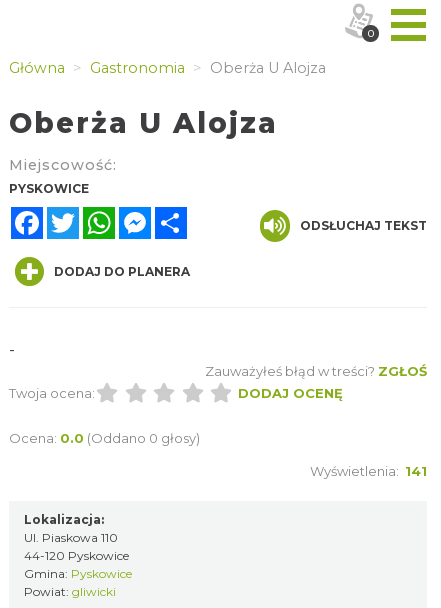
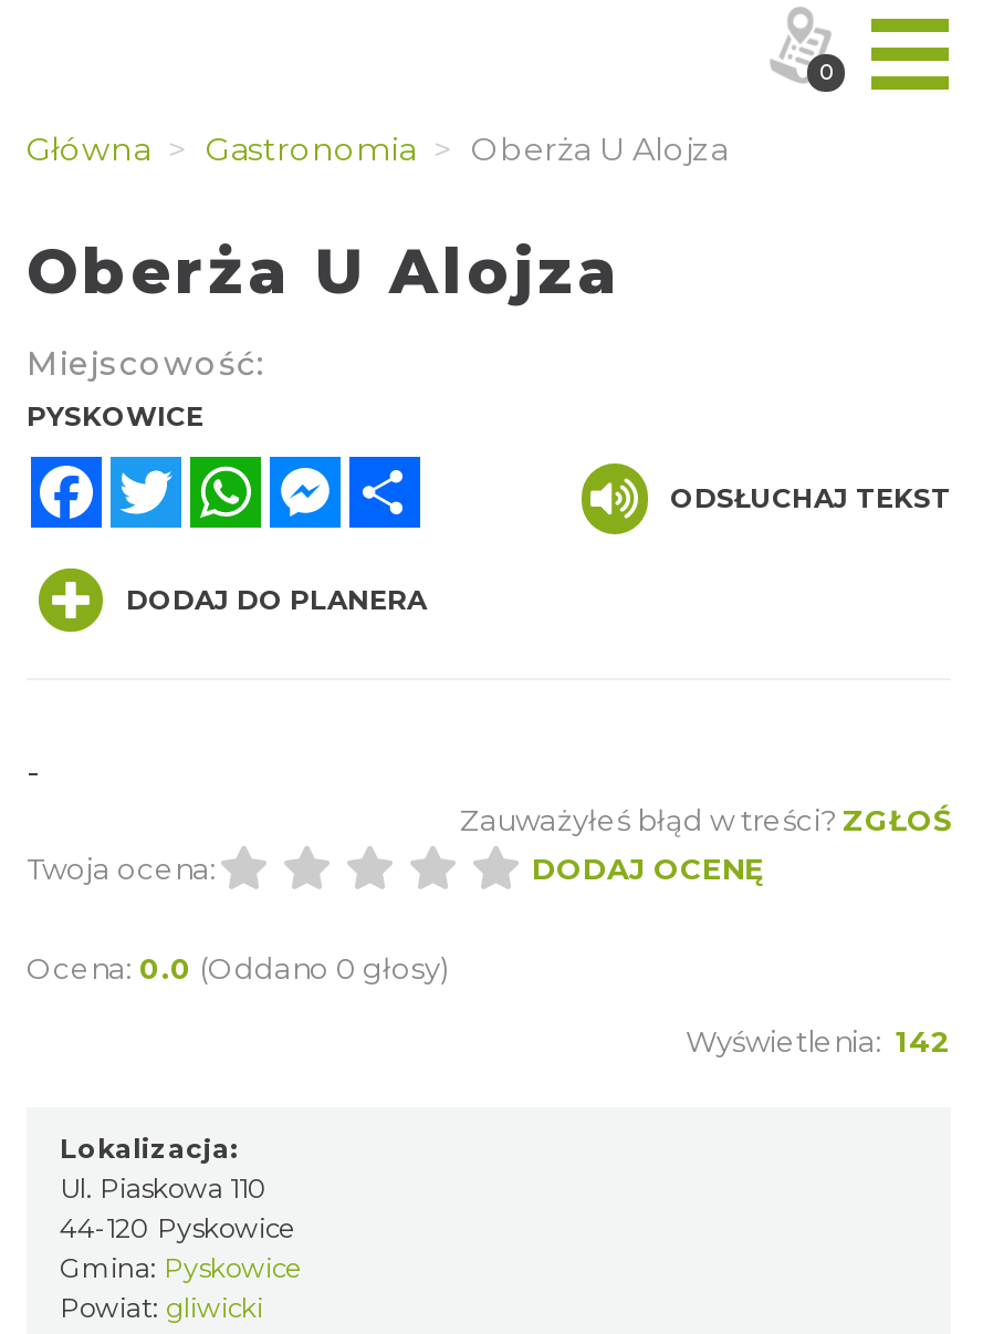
- Wyświetlenia: 141
+ Wyświetlenia: 142
